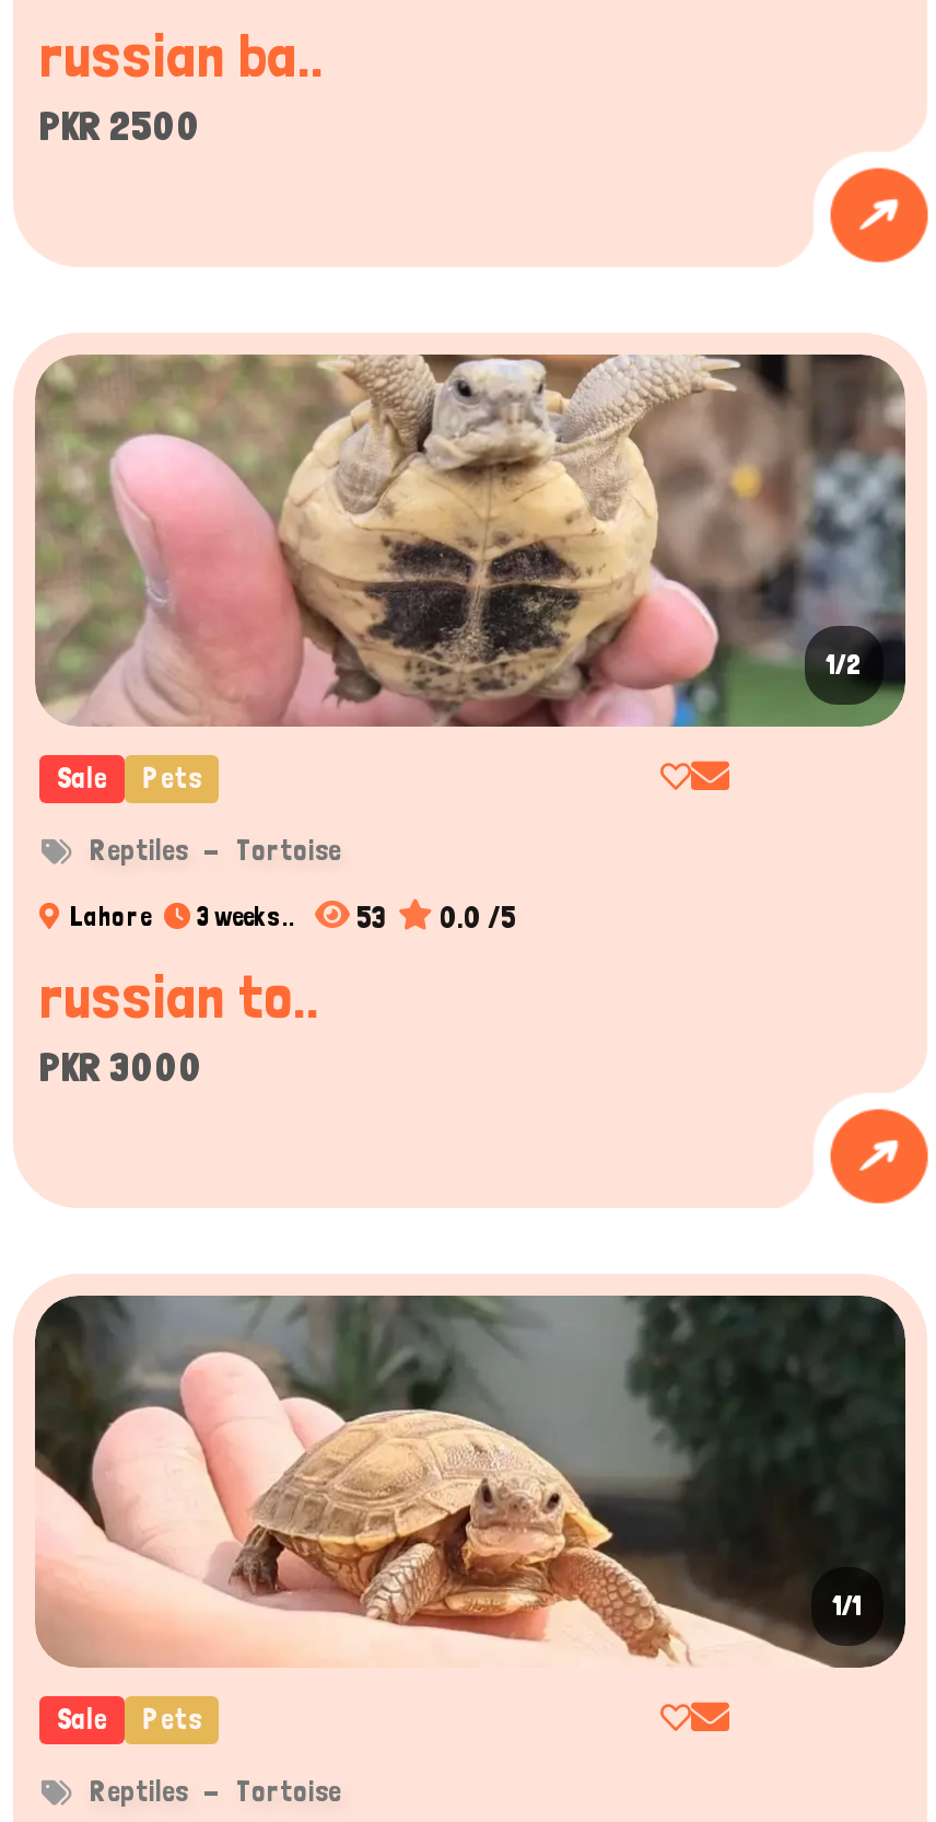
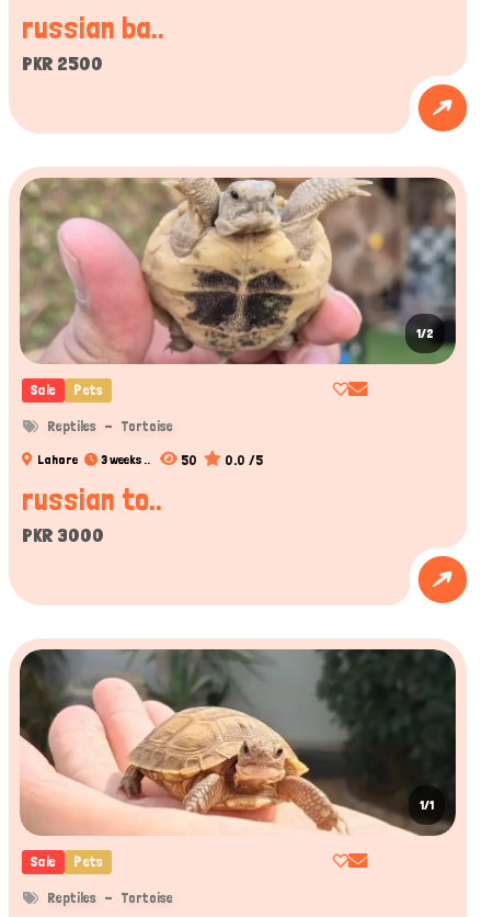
- Lahore 3 weeks .. 53 0.0 /5
+ Lahore 3 weeks .. 50 0.0 /5
